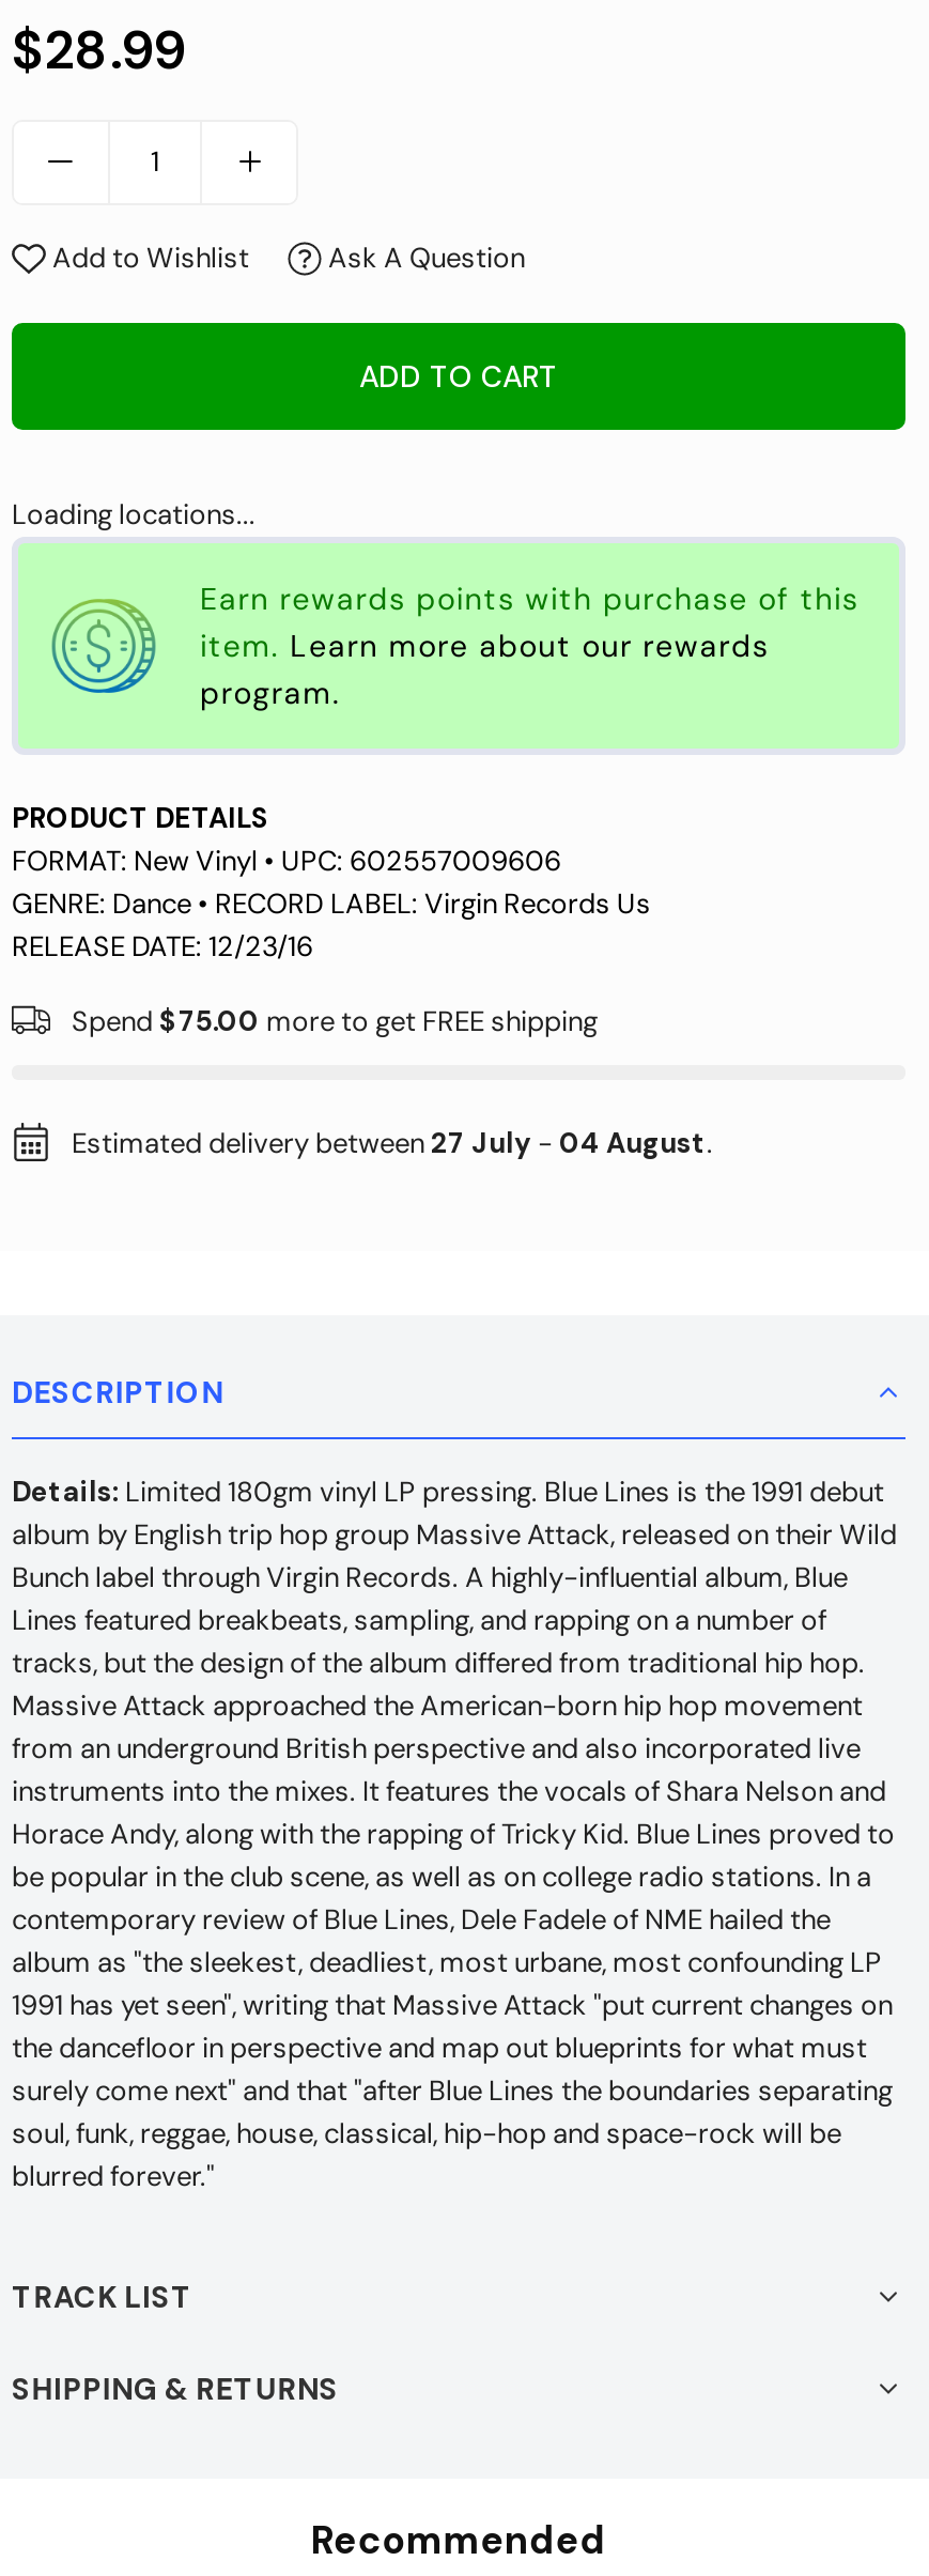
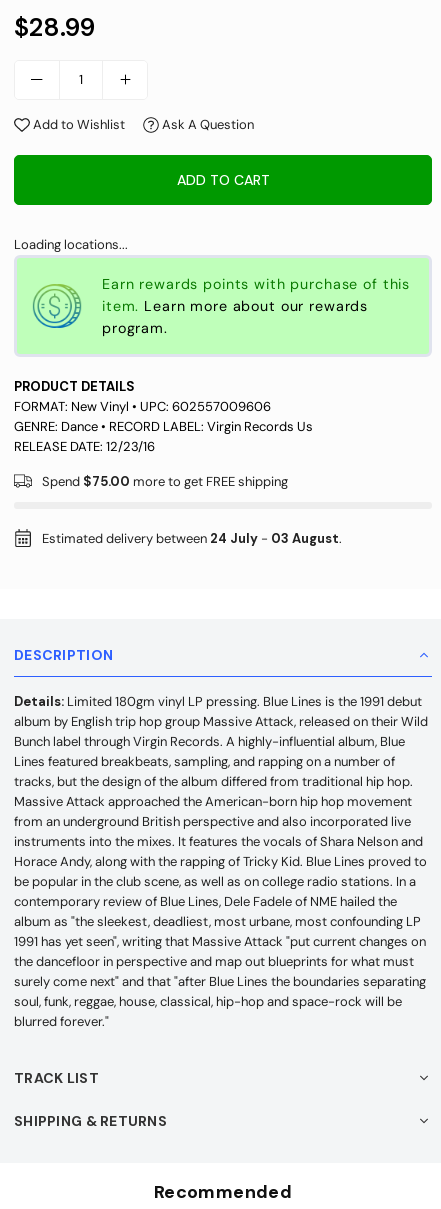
- Estimated delivery between 27 July - 04 August.
+ Estimated delivery between 24 July - 03 August.
